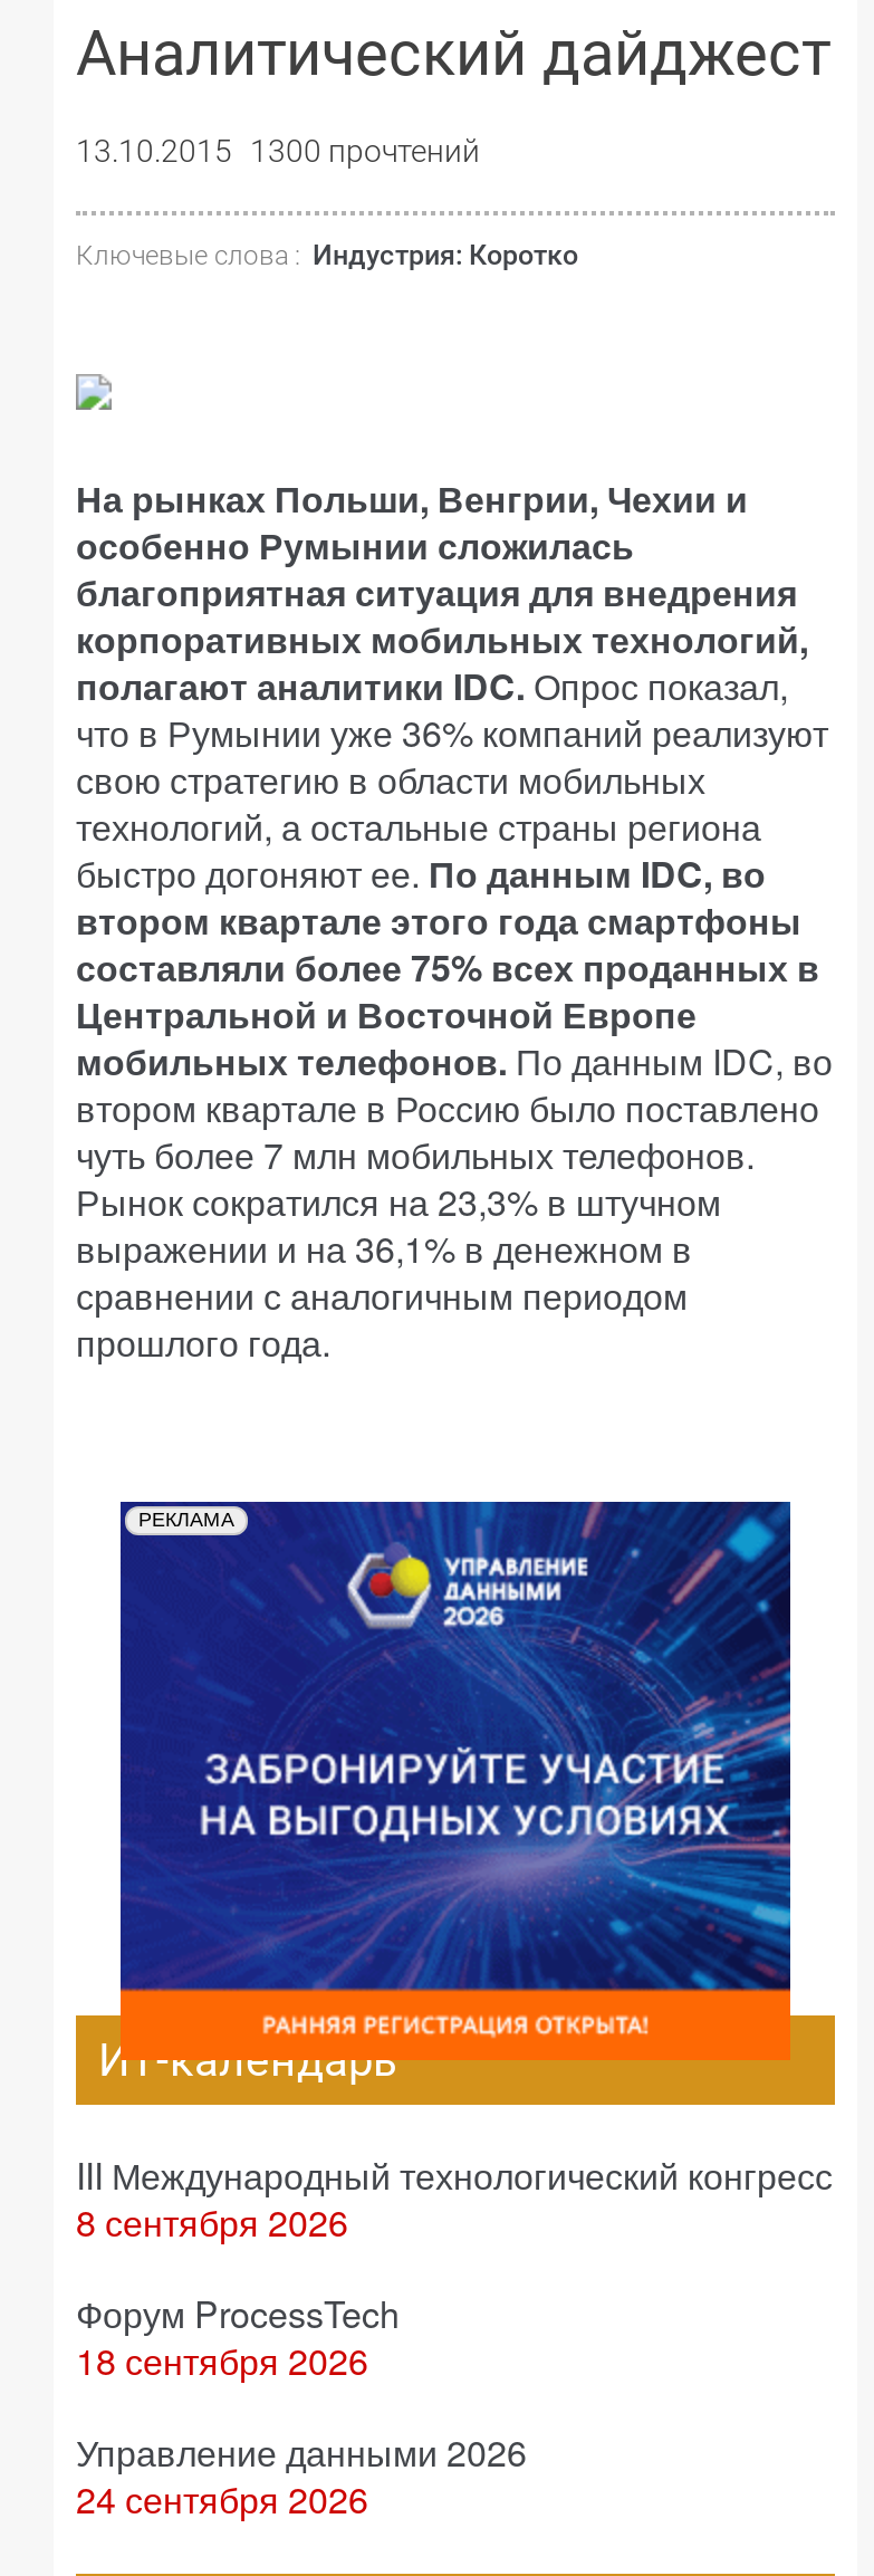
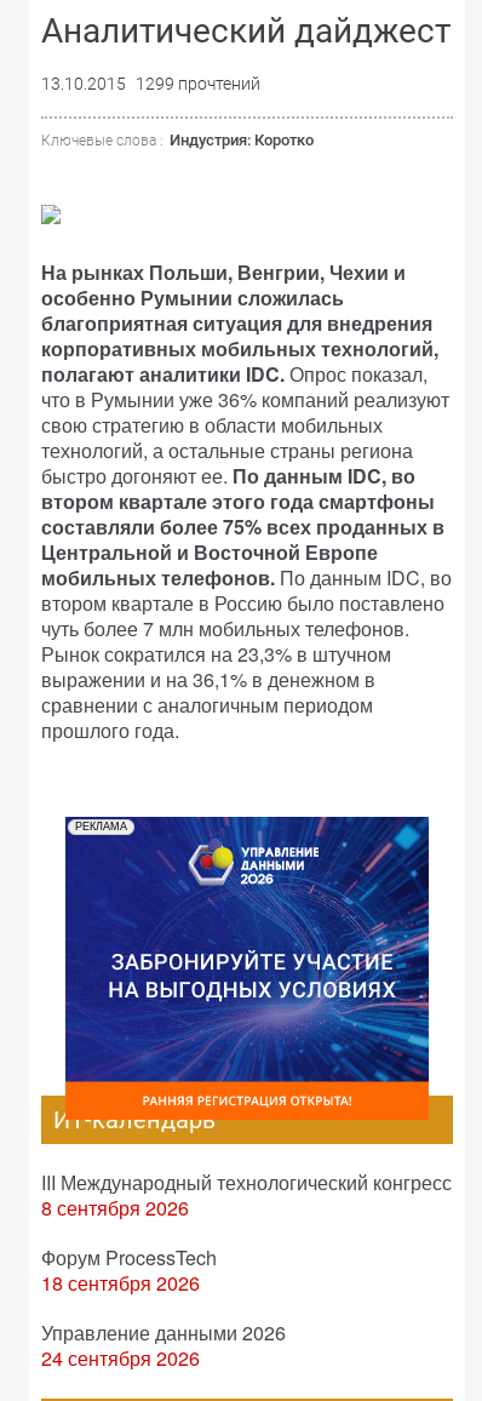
- 13.10.2015 1300 прочтений
+ 13.10.2015 1299 прочтений
